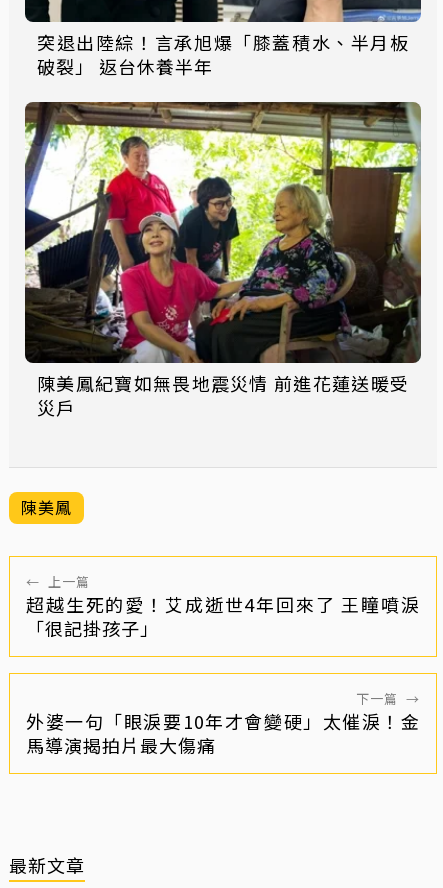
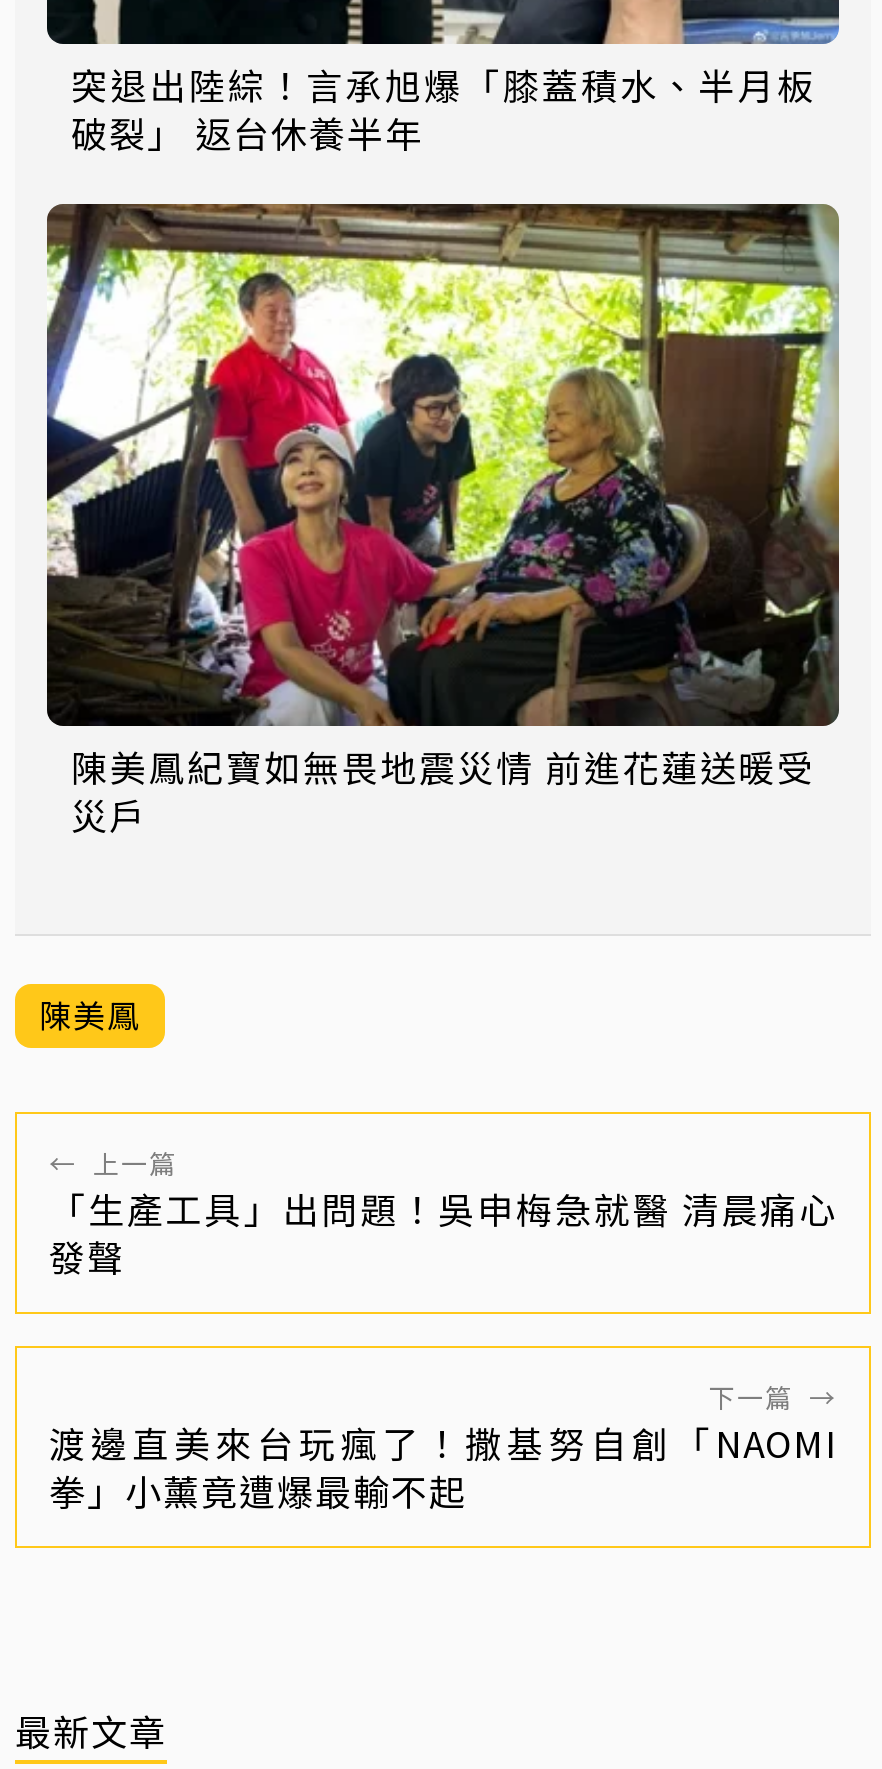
- 超越生死的愛！艾成逝世4年回來了 王瞳噴淚
- 「很記掛孩子」
+ 「生產工具」出問題！吳申梅急就醫 清晨痛心
+ 發聲

- 外婆一句「眼淚要10年才會變硬」太催淚！金
- 馬導演揭拍片最大傷痛
+ 渡邊直美來台玩瘋了！撒基努自創「NAOMI
+ 拳」小薰竟遭爆最輸不起
